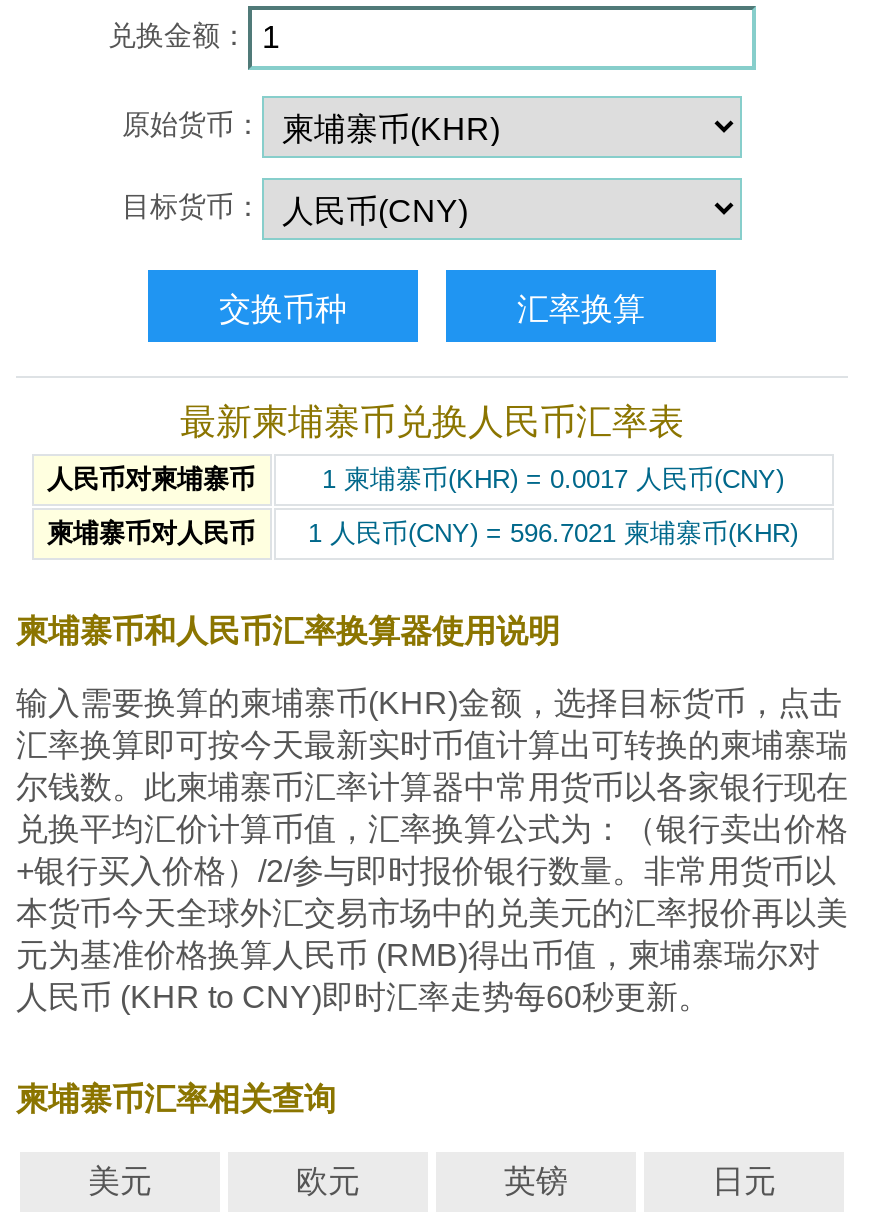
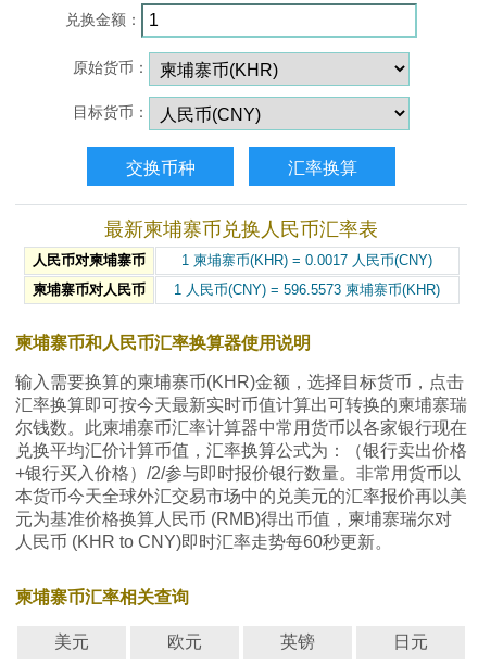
- 1 人民币(CNY) = 596.7021 柬埔寨币(KHR)
+ 1 人民币(CNY) = 596.5573 柬埔寨币(KHR)
